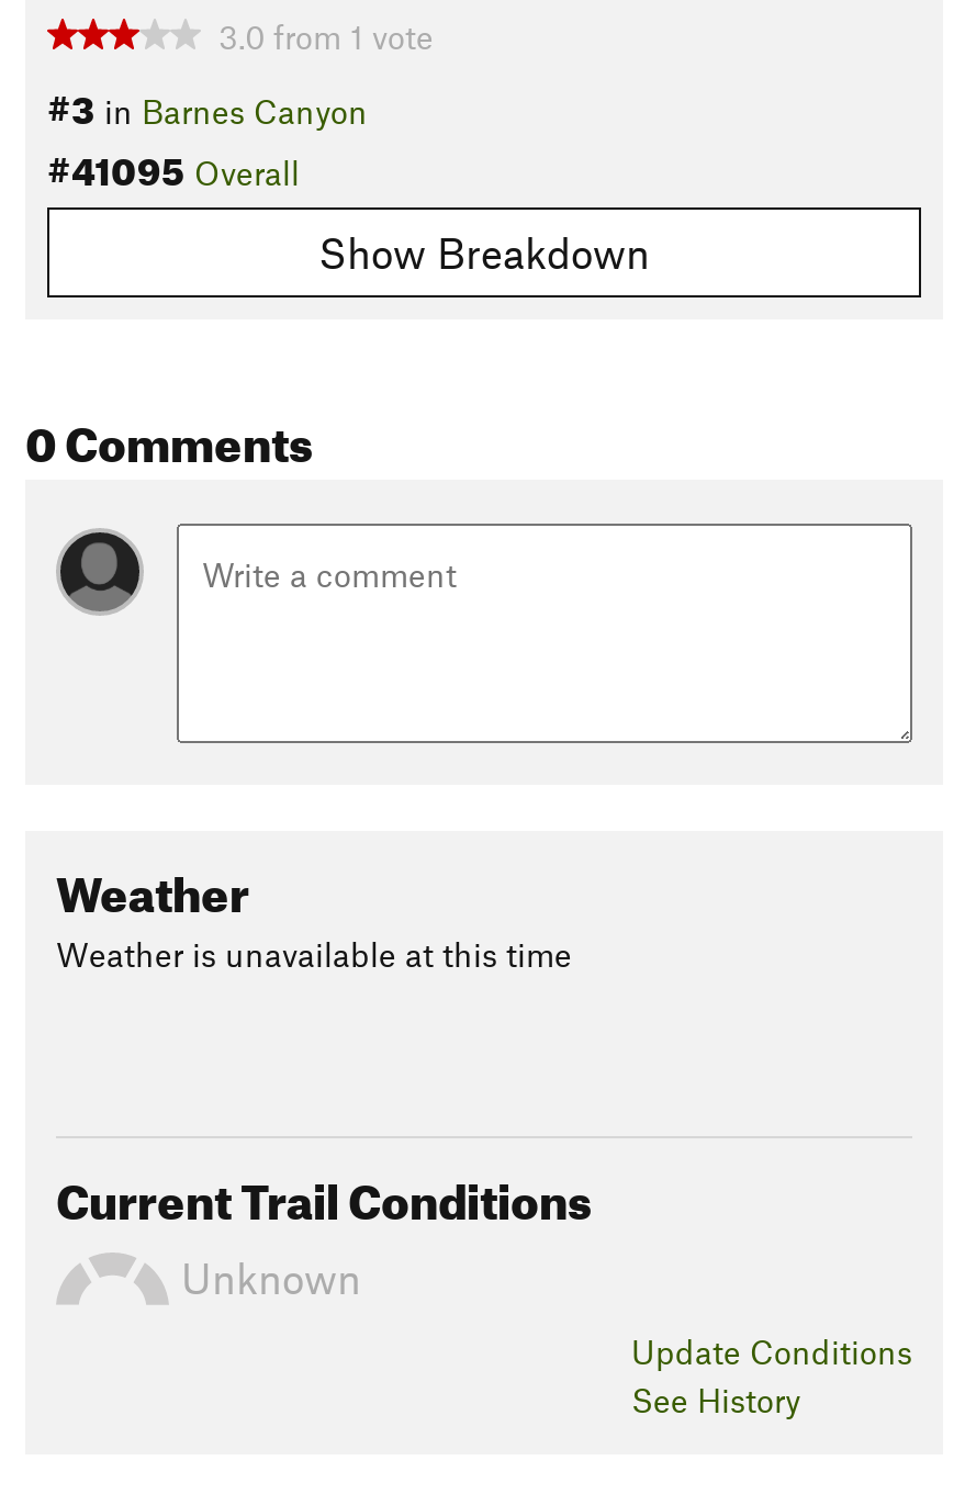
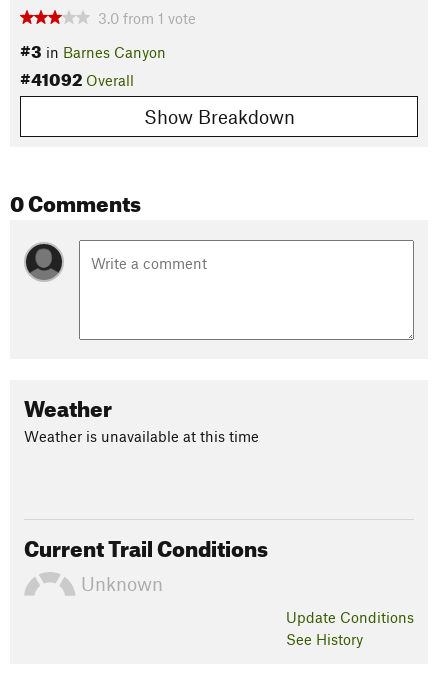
- #41095 Overall
+ #41092 Overall
